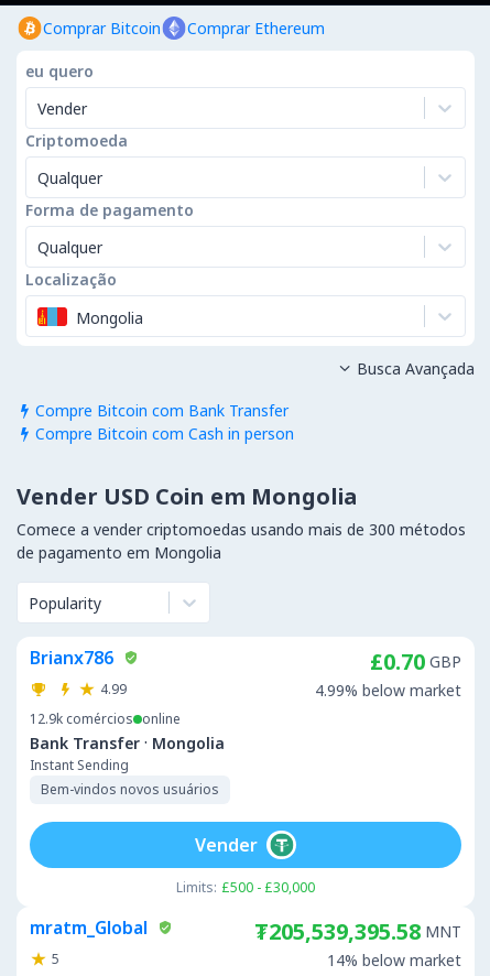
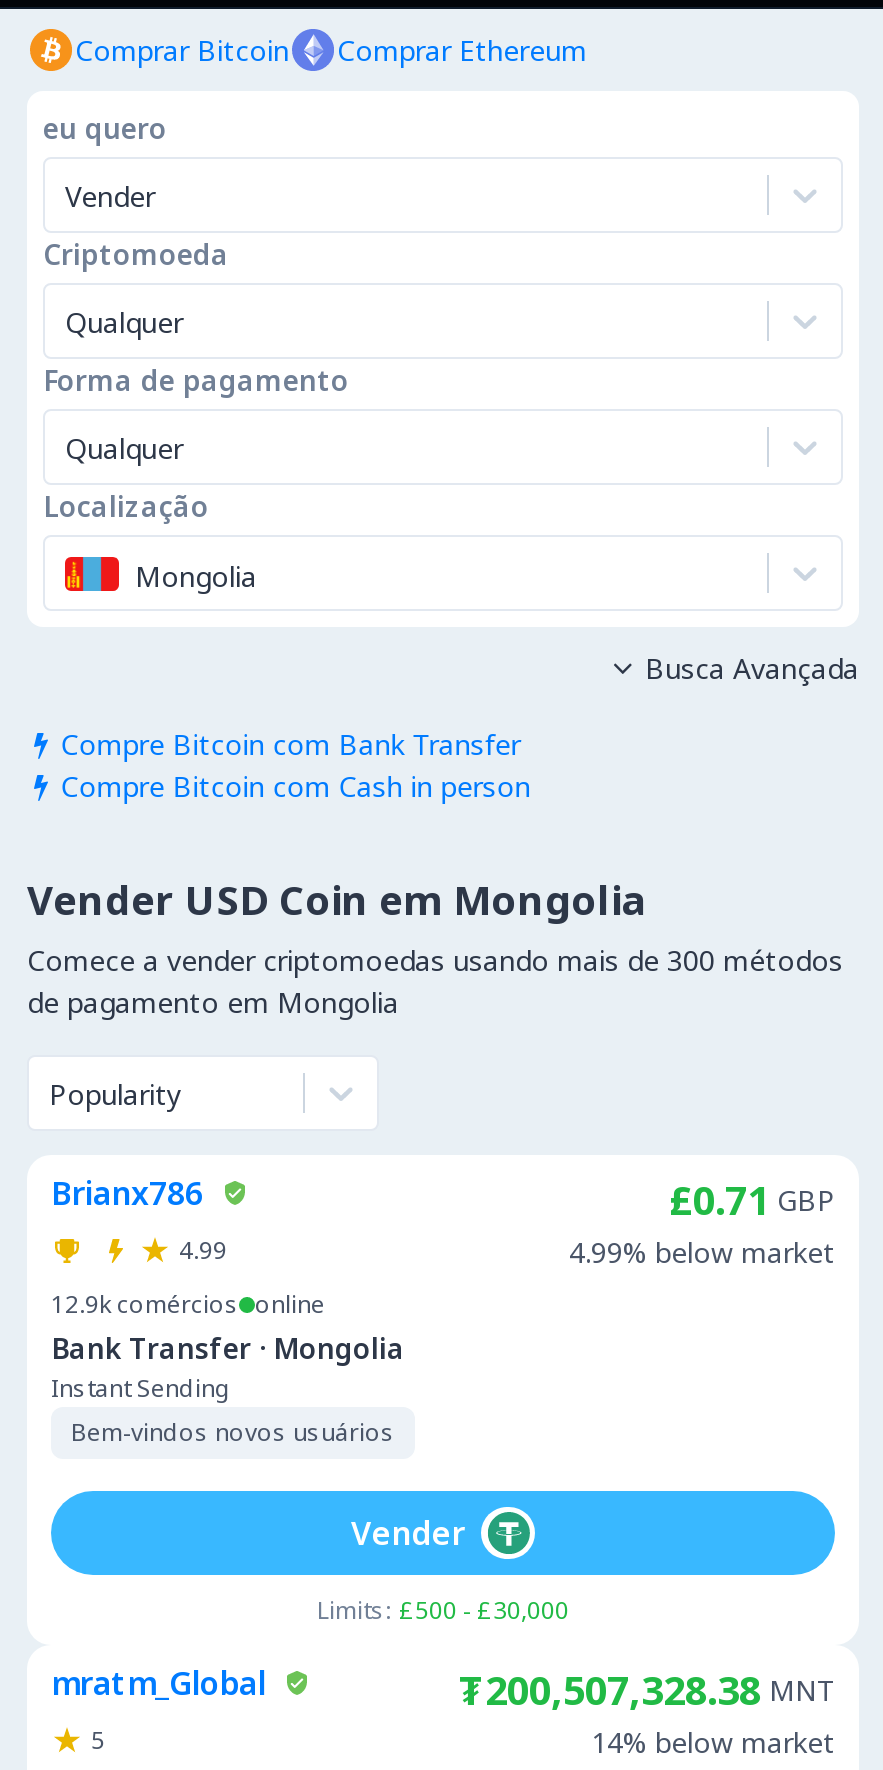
- £0.70 GBP
+ £0.71 GBP

- ₮205,539,395.58 MNT
+ ₮200,507,328.38 MNT
